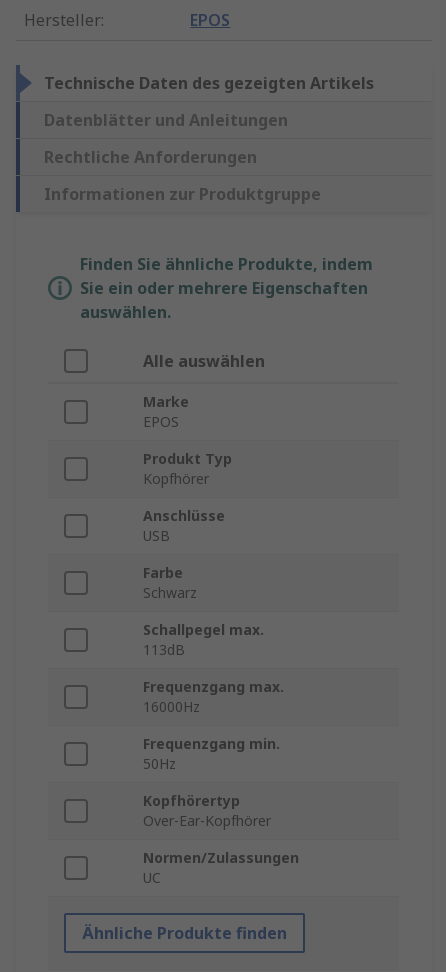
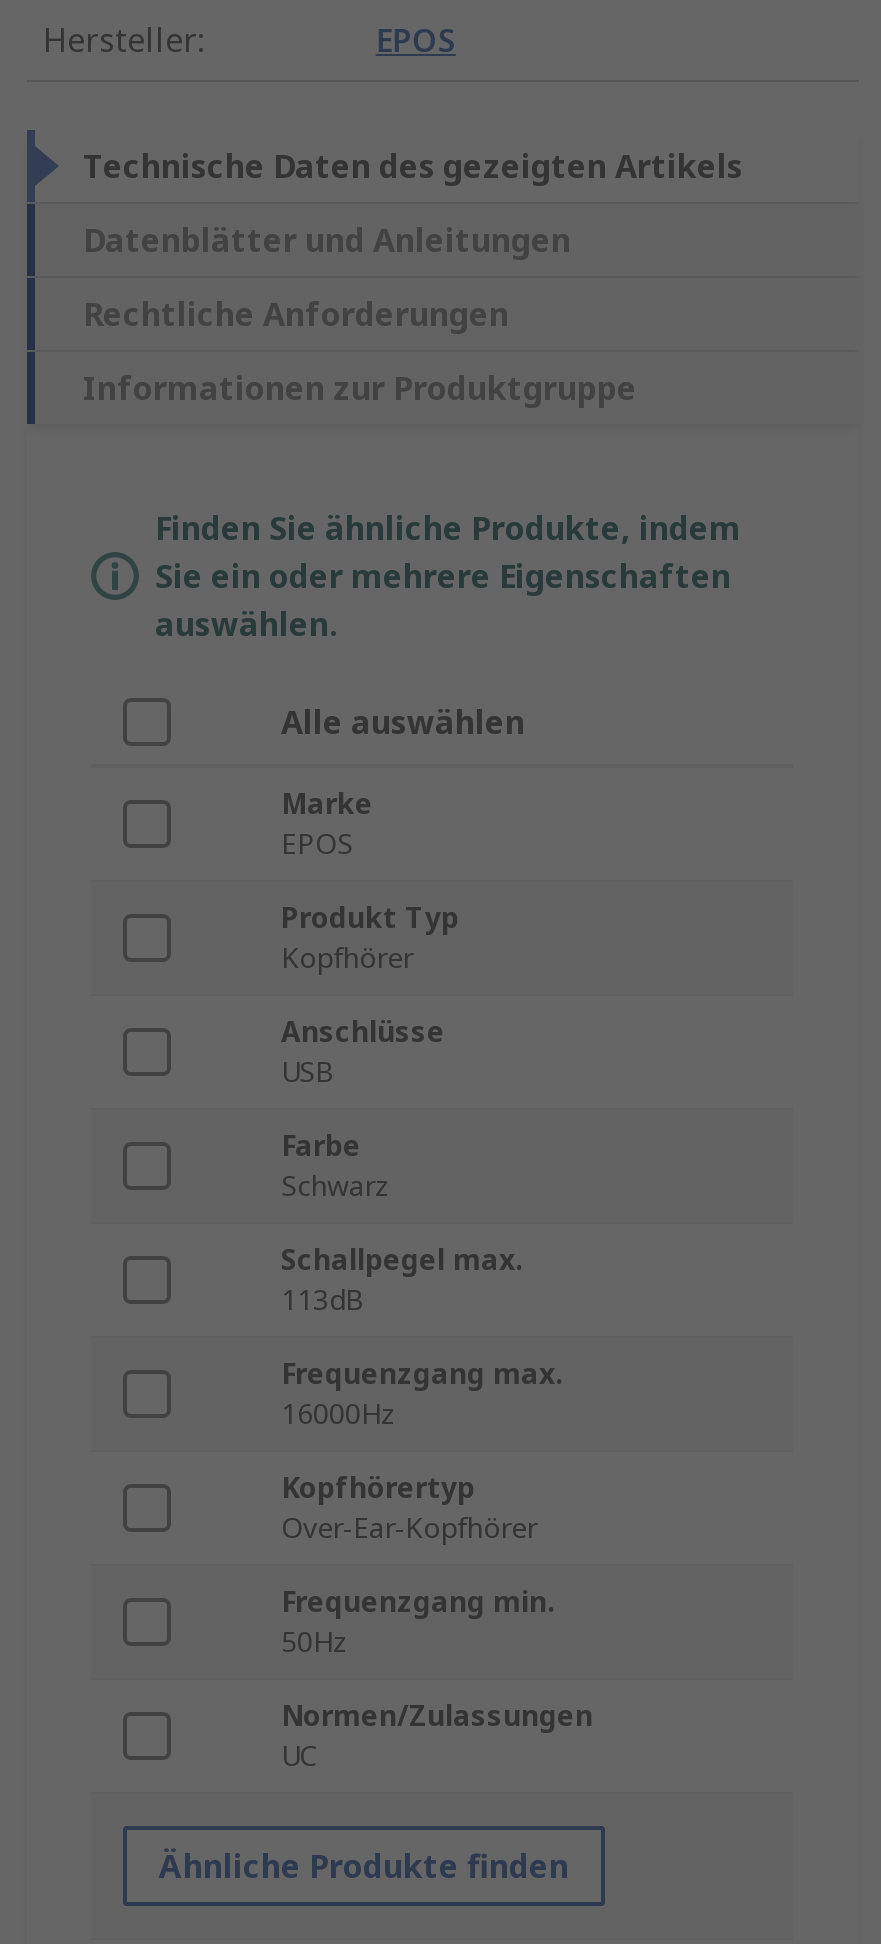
moved down: Frequenzgang min. | 50Hz

moved up: Kopfhörertyp | Over-Ear-Kopfhörer
